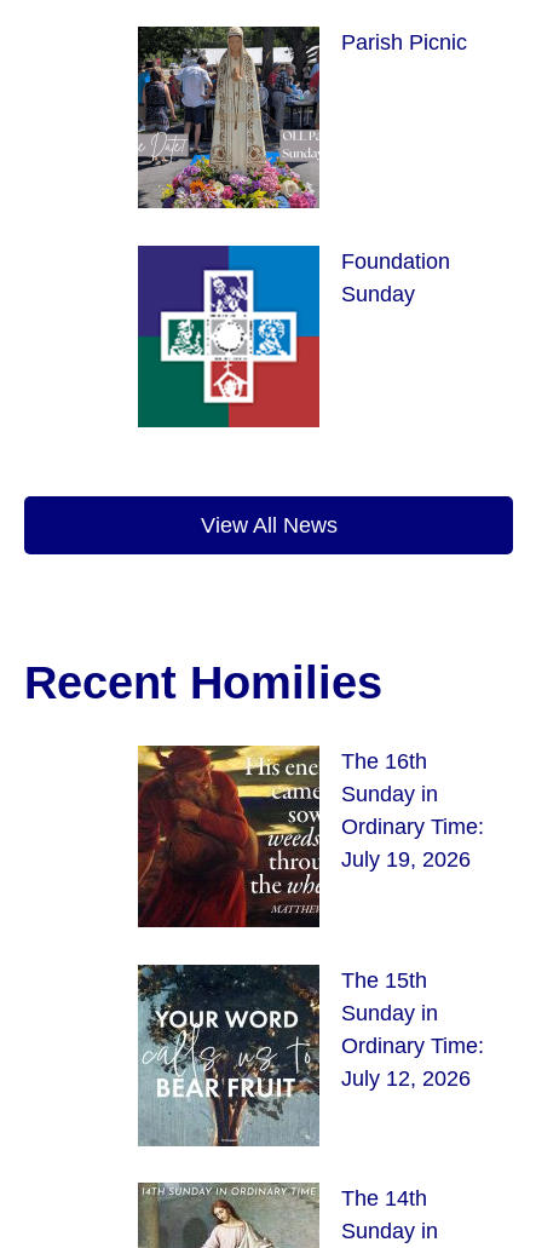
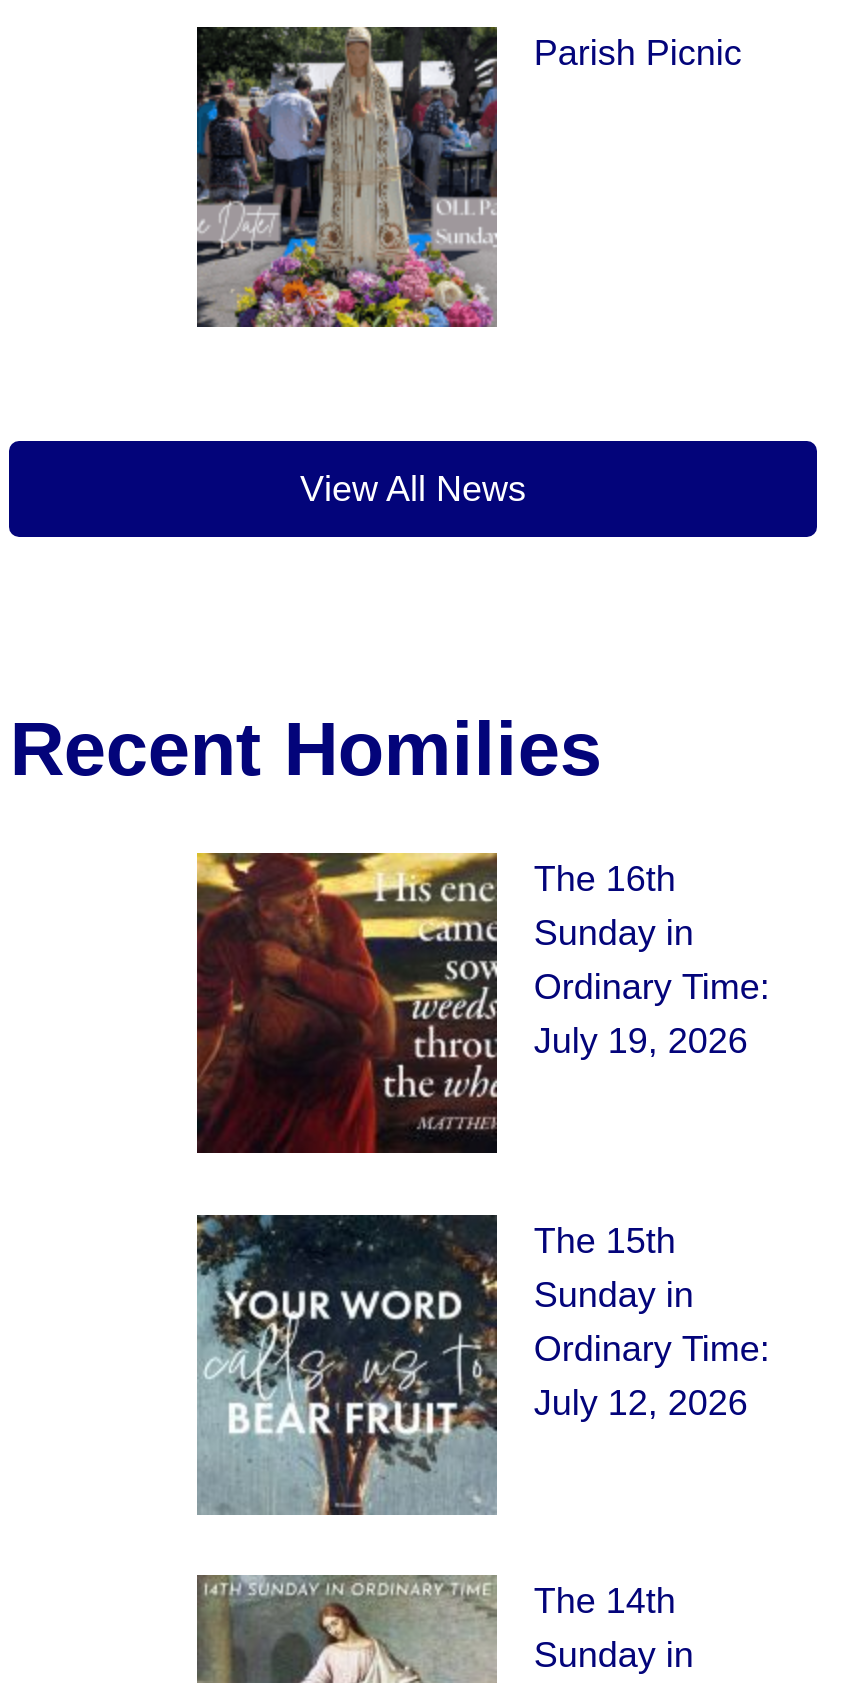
- [image]
- Foundation
- Sunday
